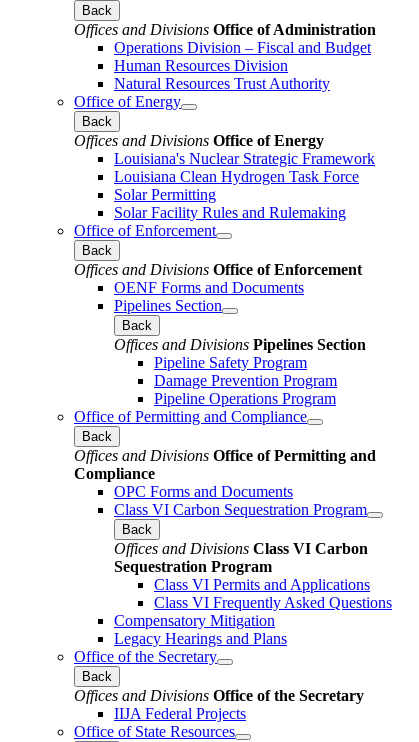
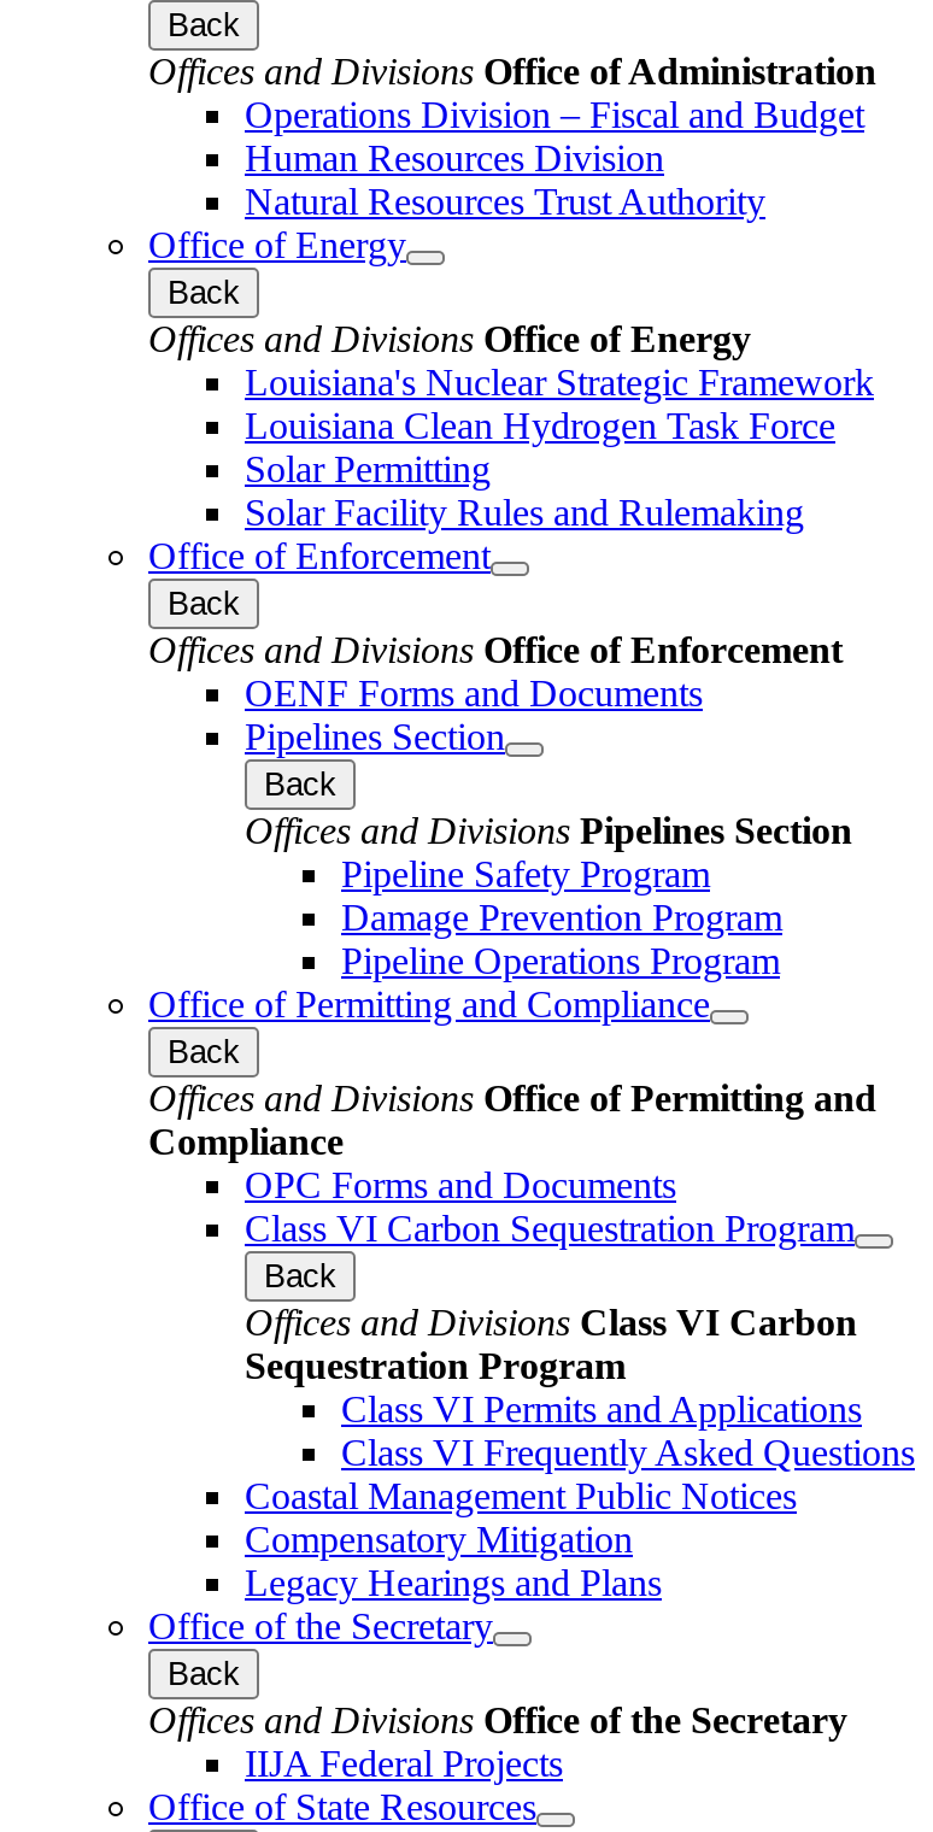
+ Coastal Management Public Notices
